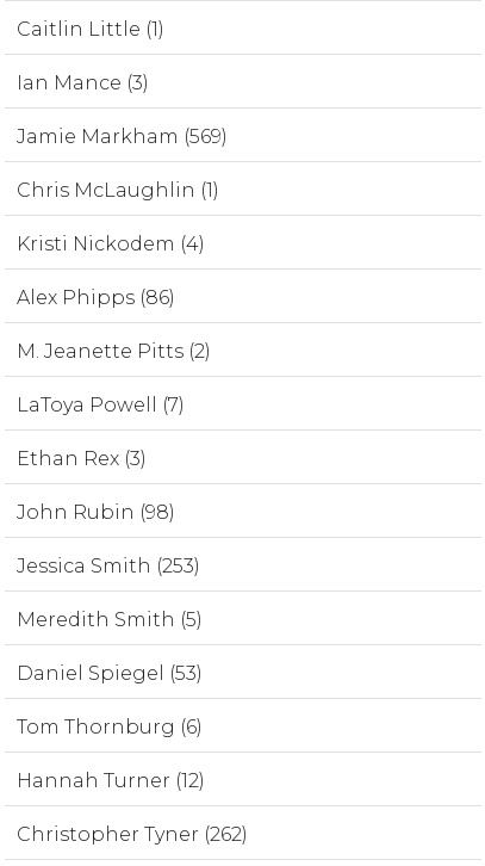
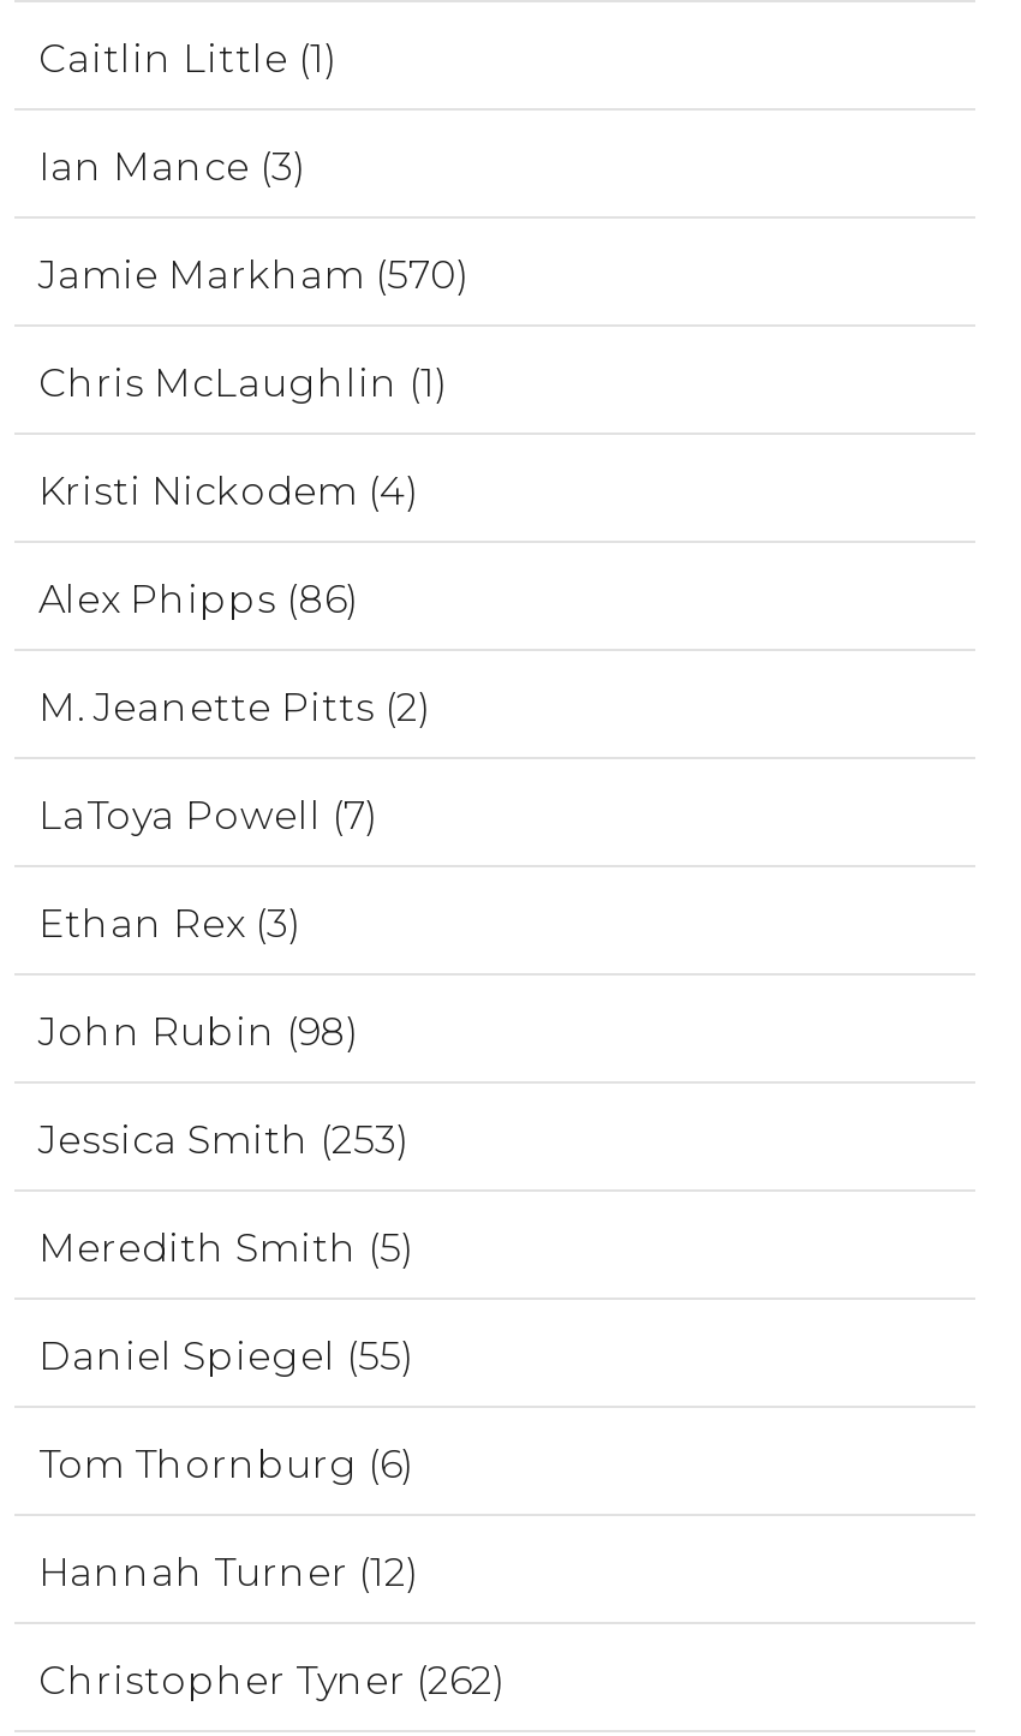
- Jamie Markham (569)
+ Jamie Markham (570)

- Daniel Spiegel (53)
+ Daniel Spiegel (55)
